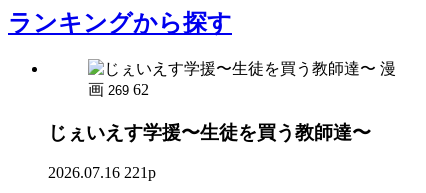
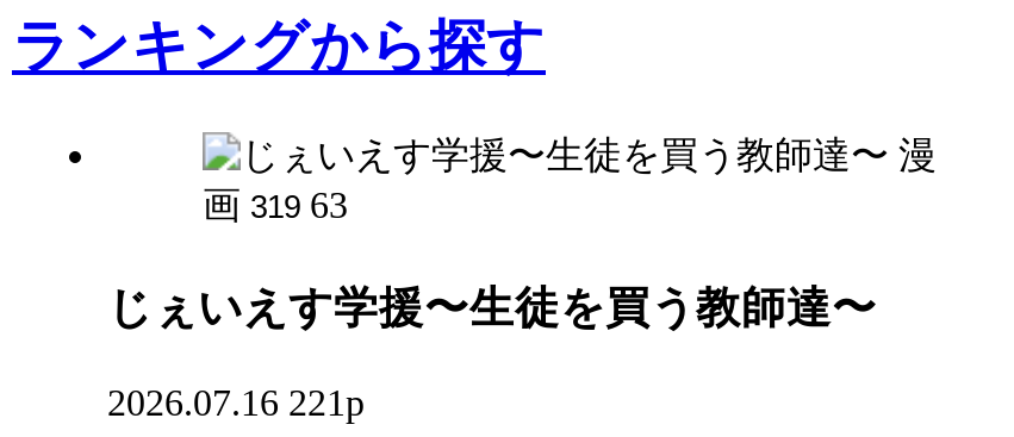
- 画 269 62
+ 画 319 63
